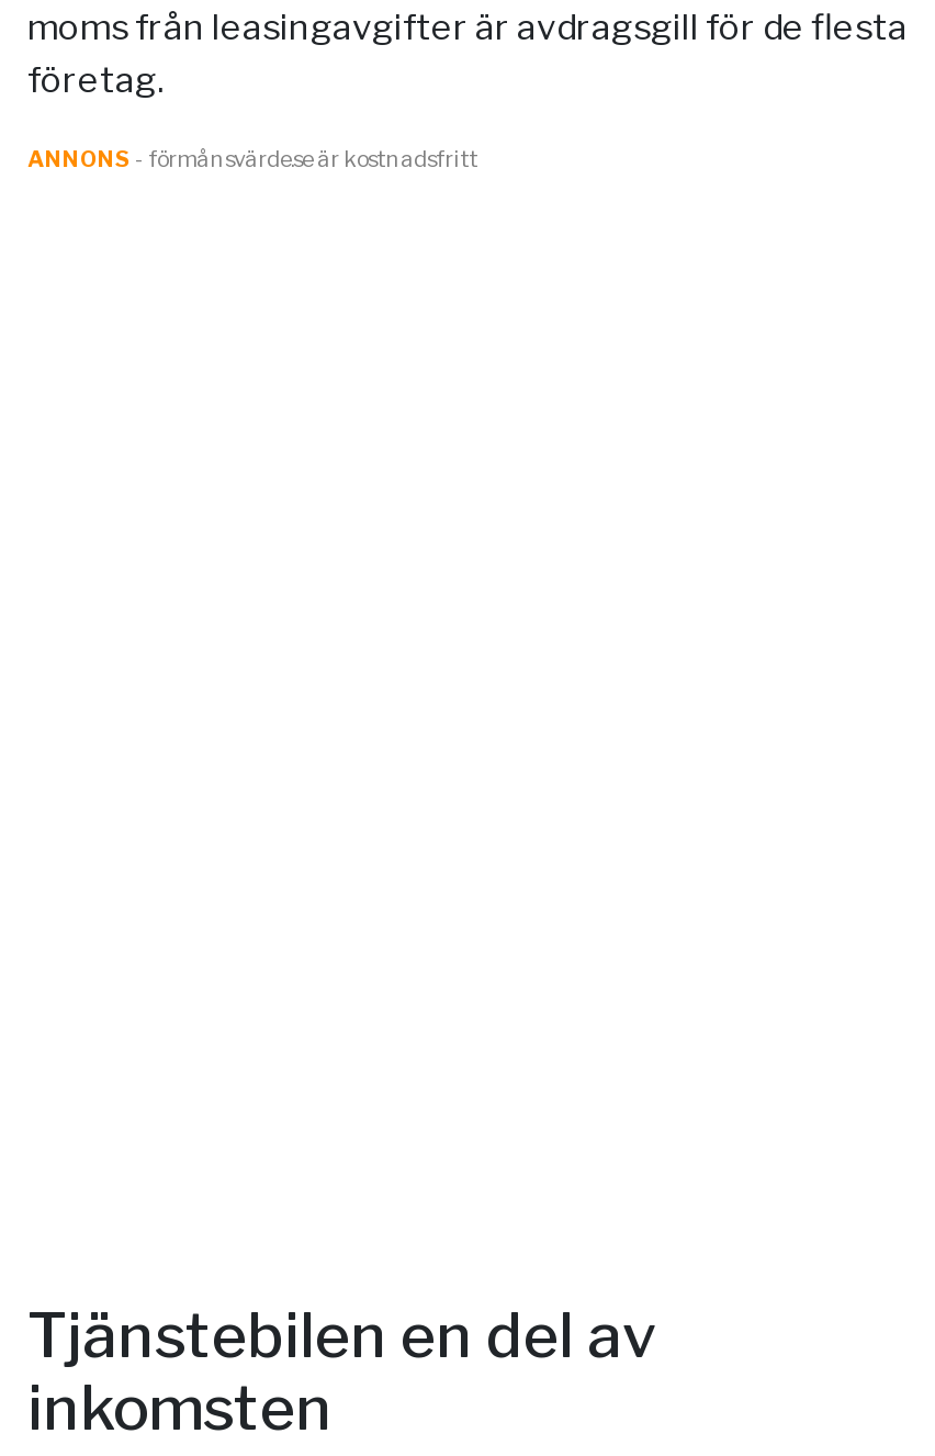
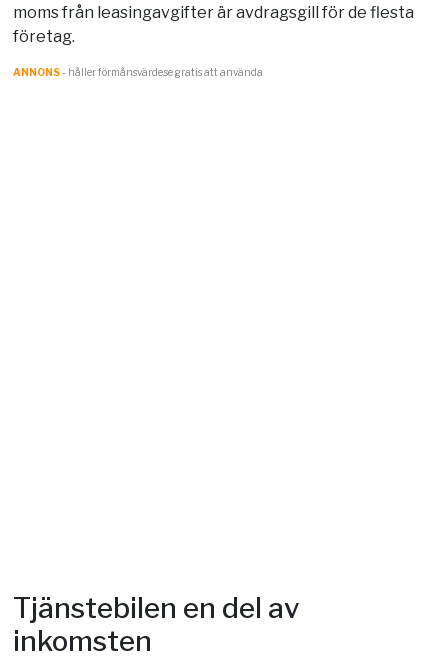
- ANNONS - förmånsvärde.se är kostnadsfritt
+ ANNONS - håller förmånsvärde.se gratis att använda
